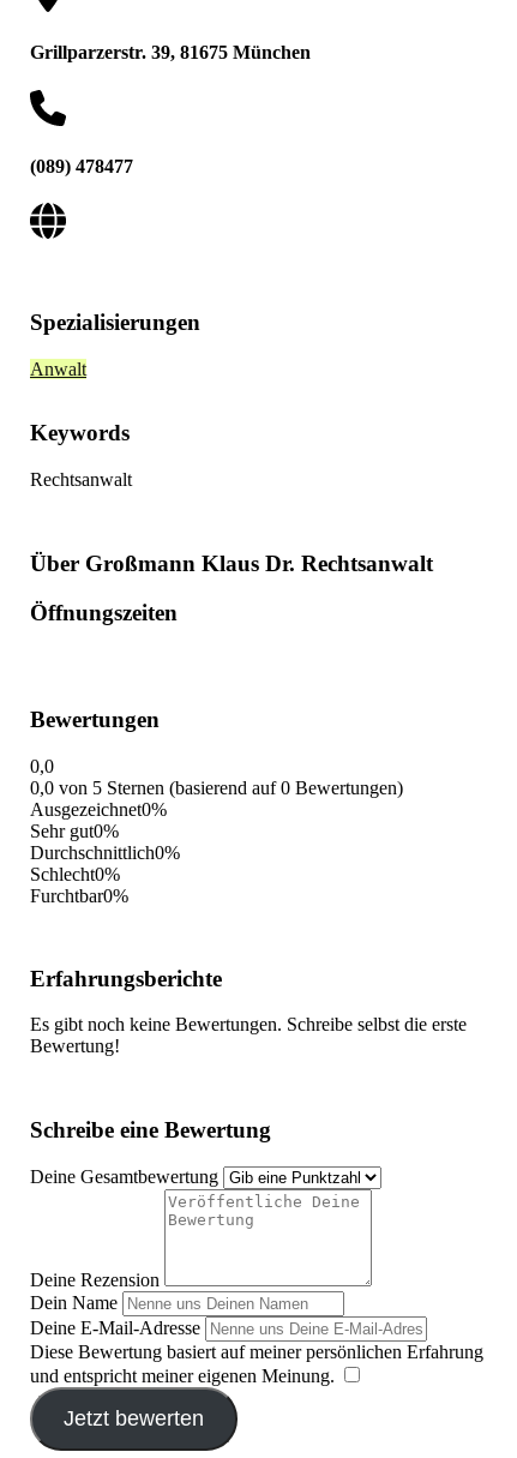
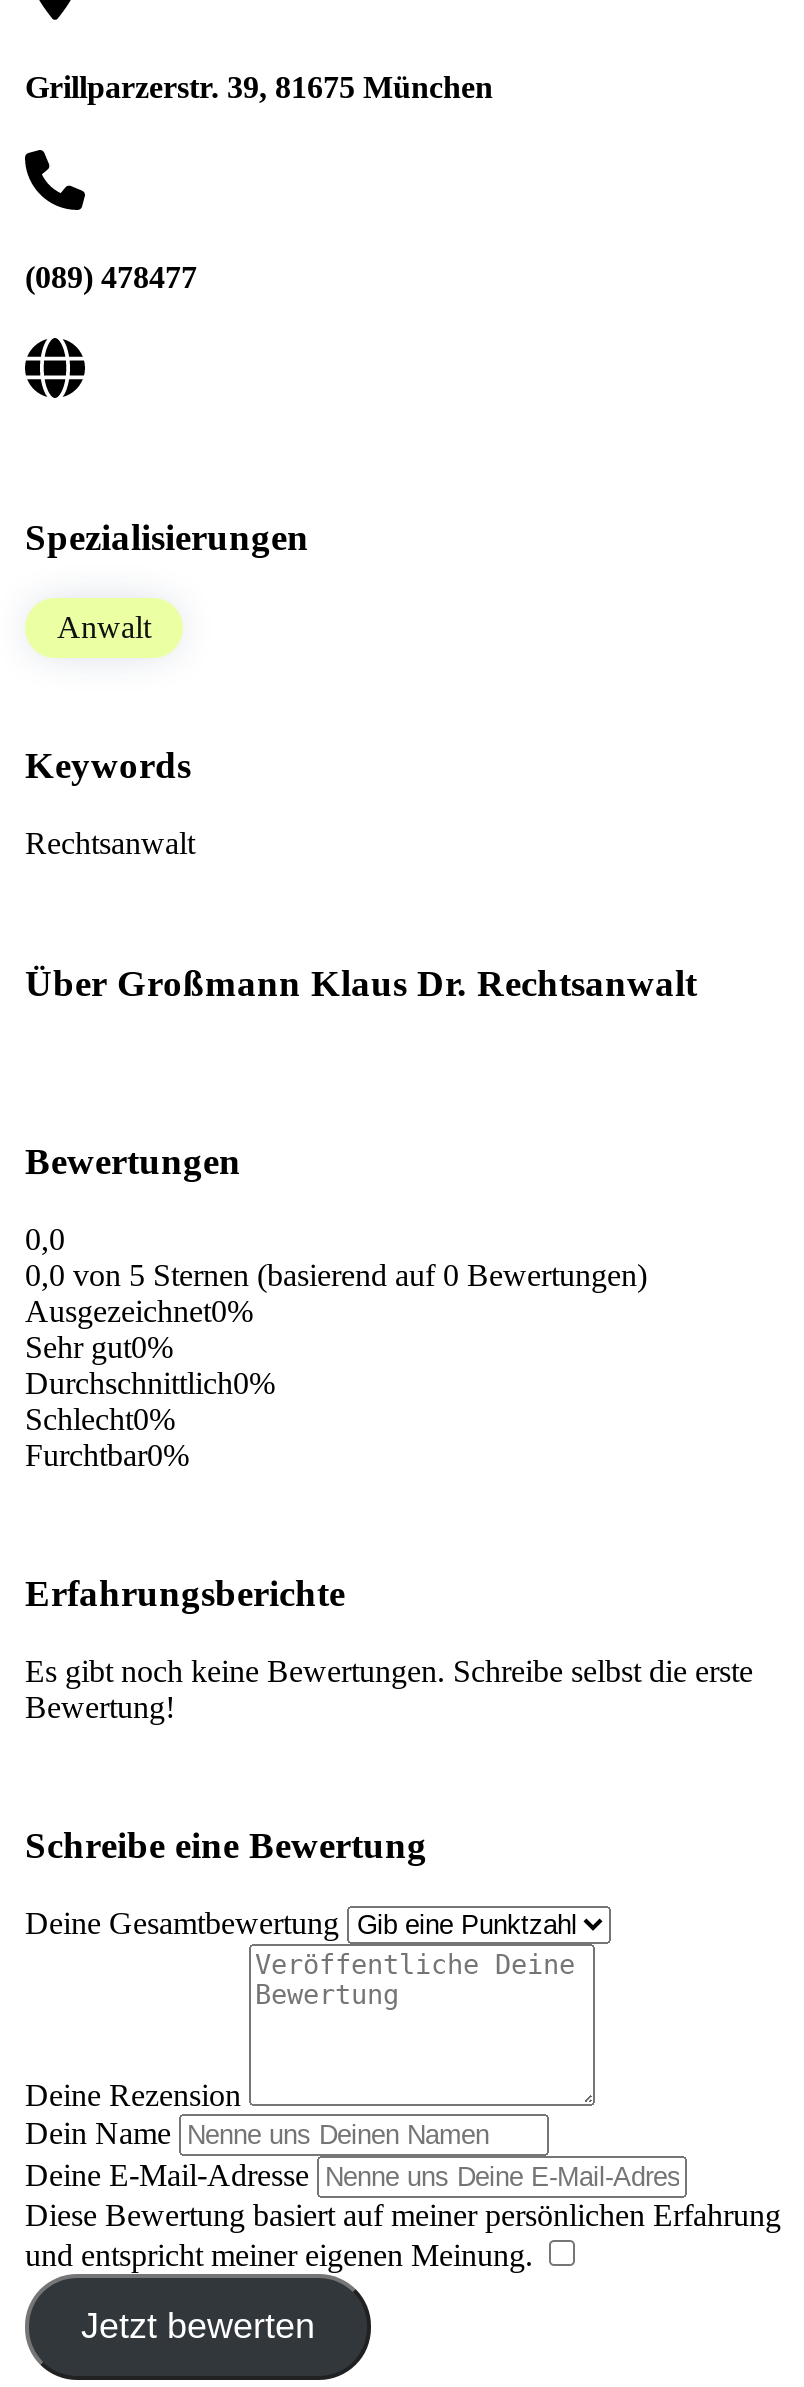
moved down: Keywords | Rechtsanwalt | Über Großmann Klaus Dr. Rechtsanwalt

- Öffnungszeiten
